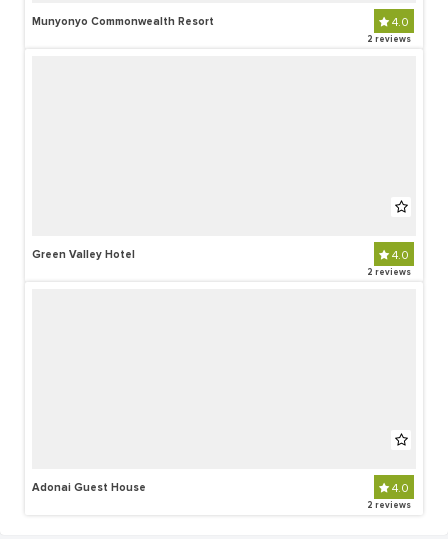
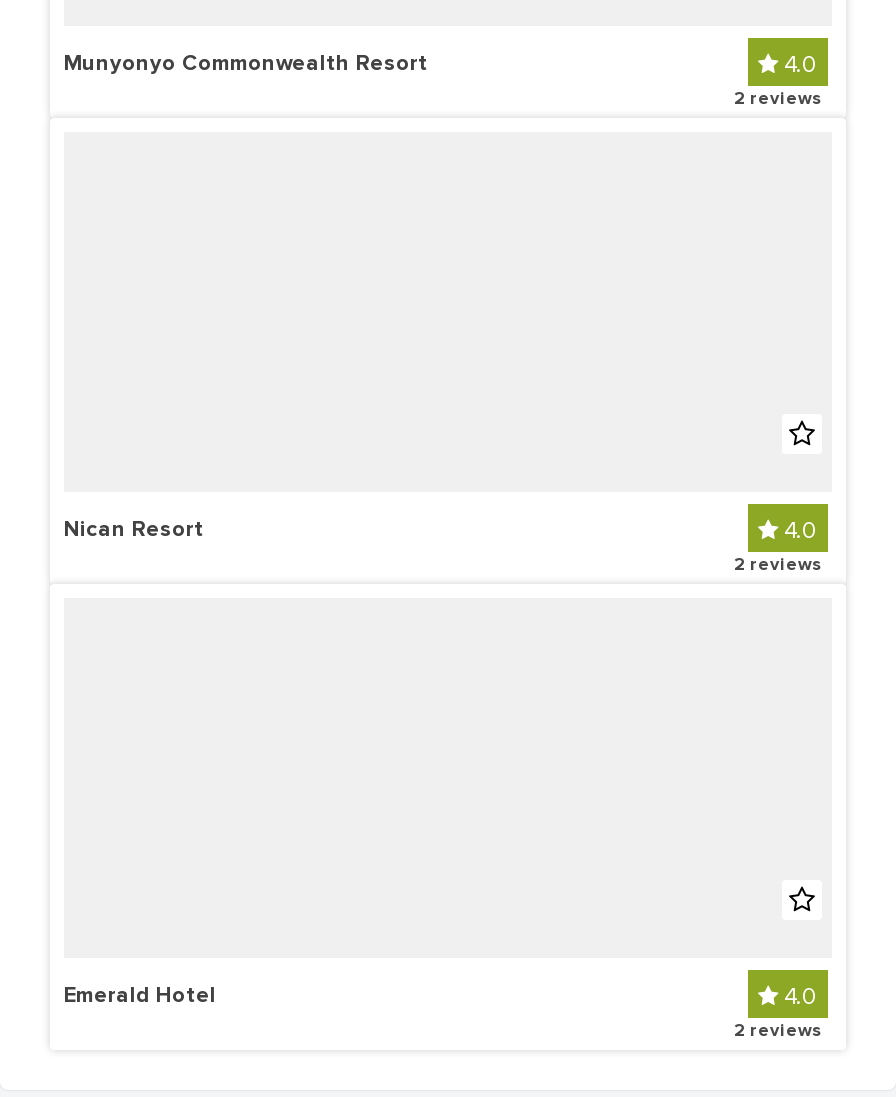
- Green Valley Hotel
+ Nican Resort

- Adonai Guest House
+ Emerald Hotel
